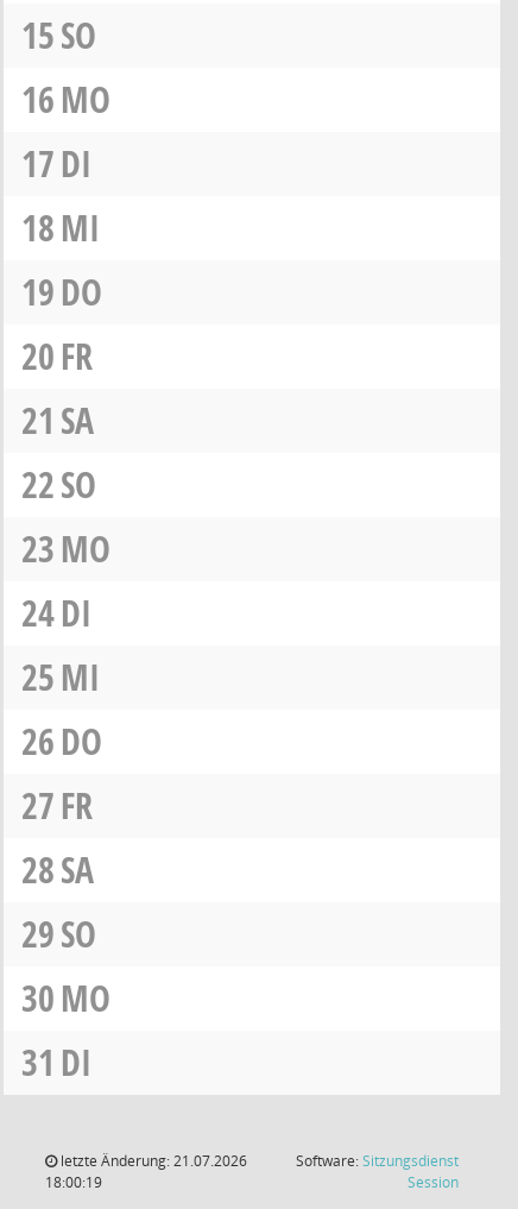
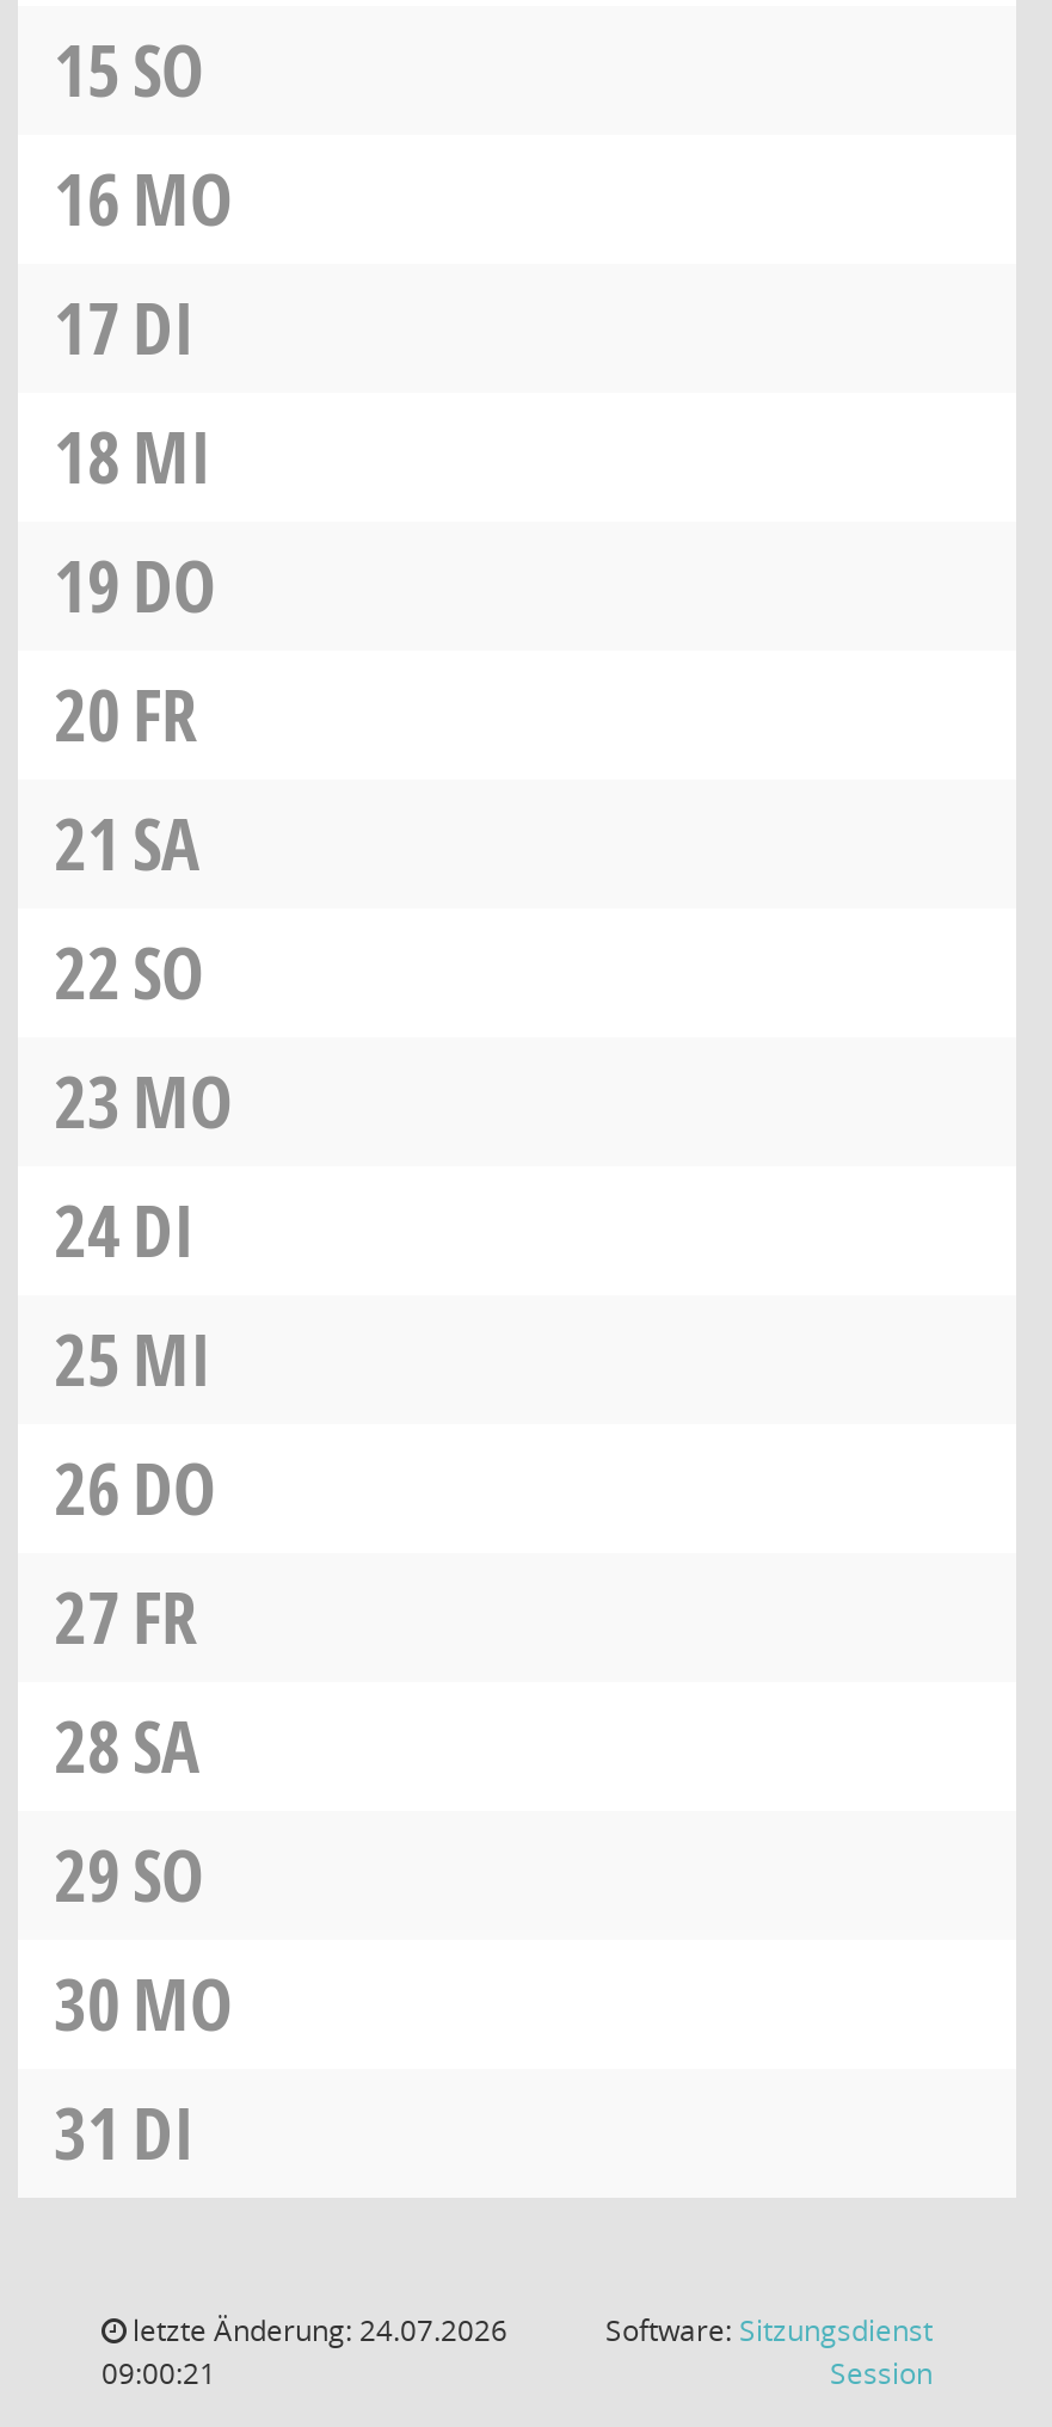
- letzte Änderung: 21.07.2026
+ letzte Änderung: 24.07.2026

- 18:00:19
+ 09:00:21
